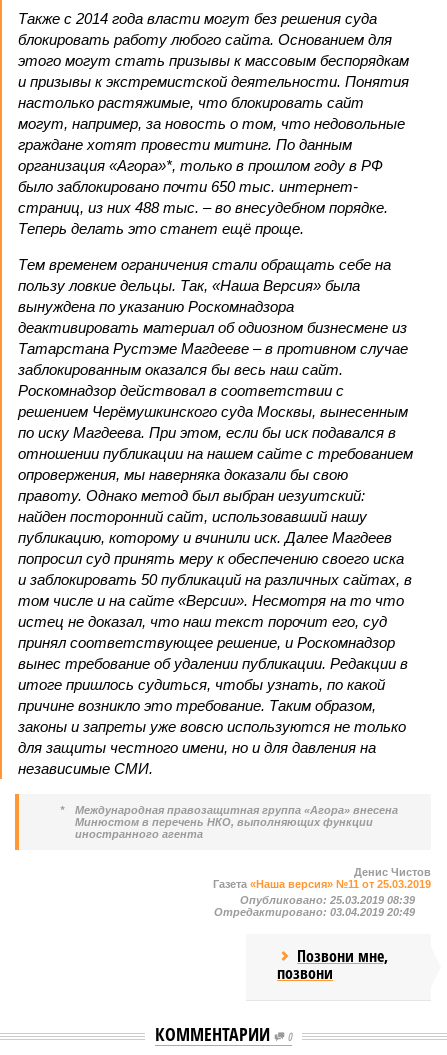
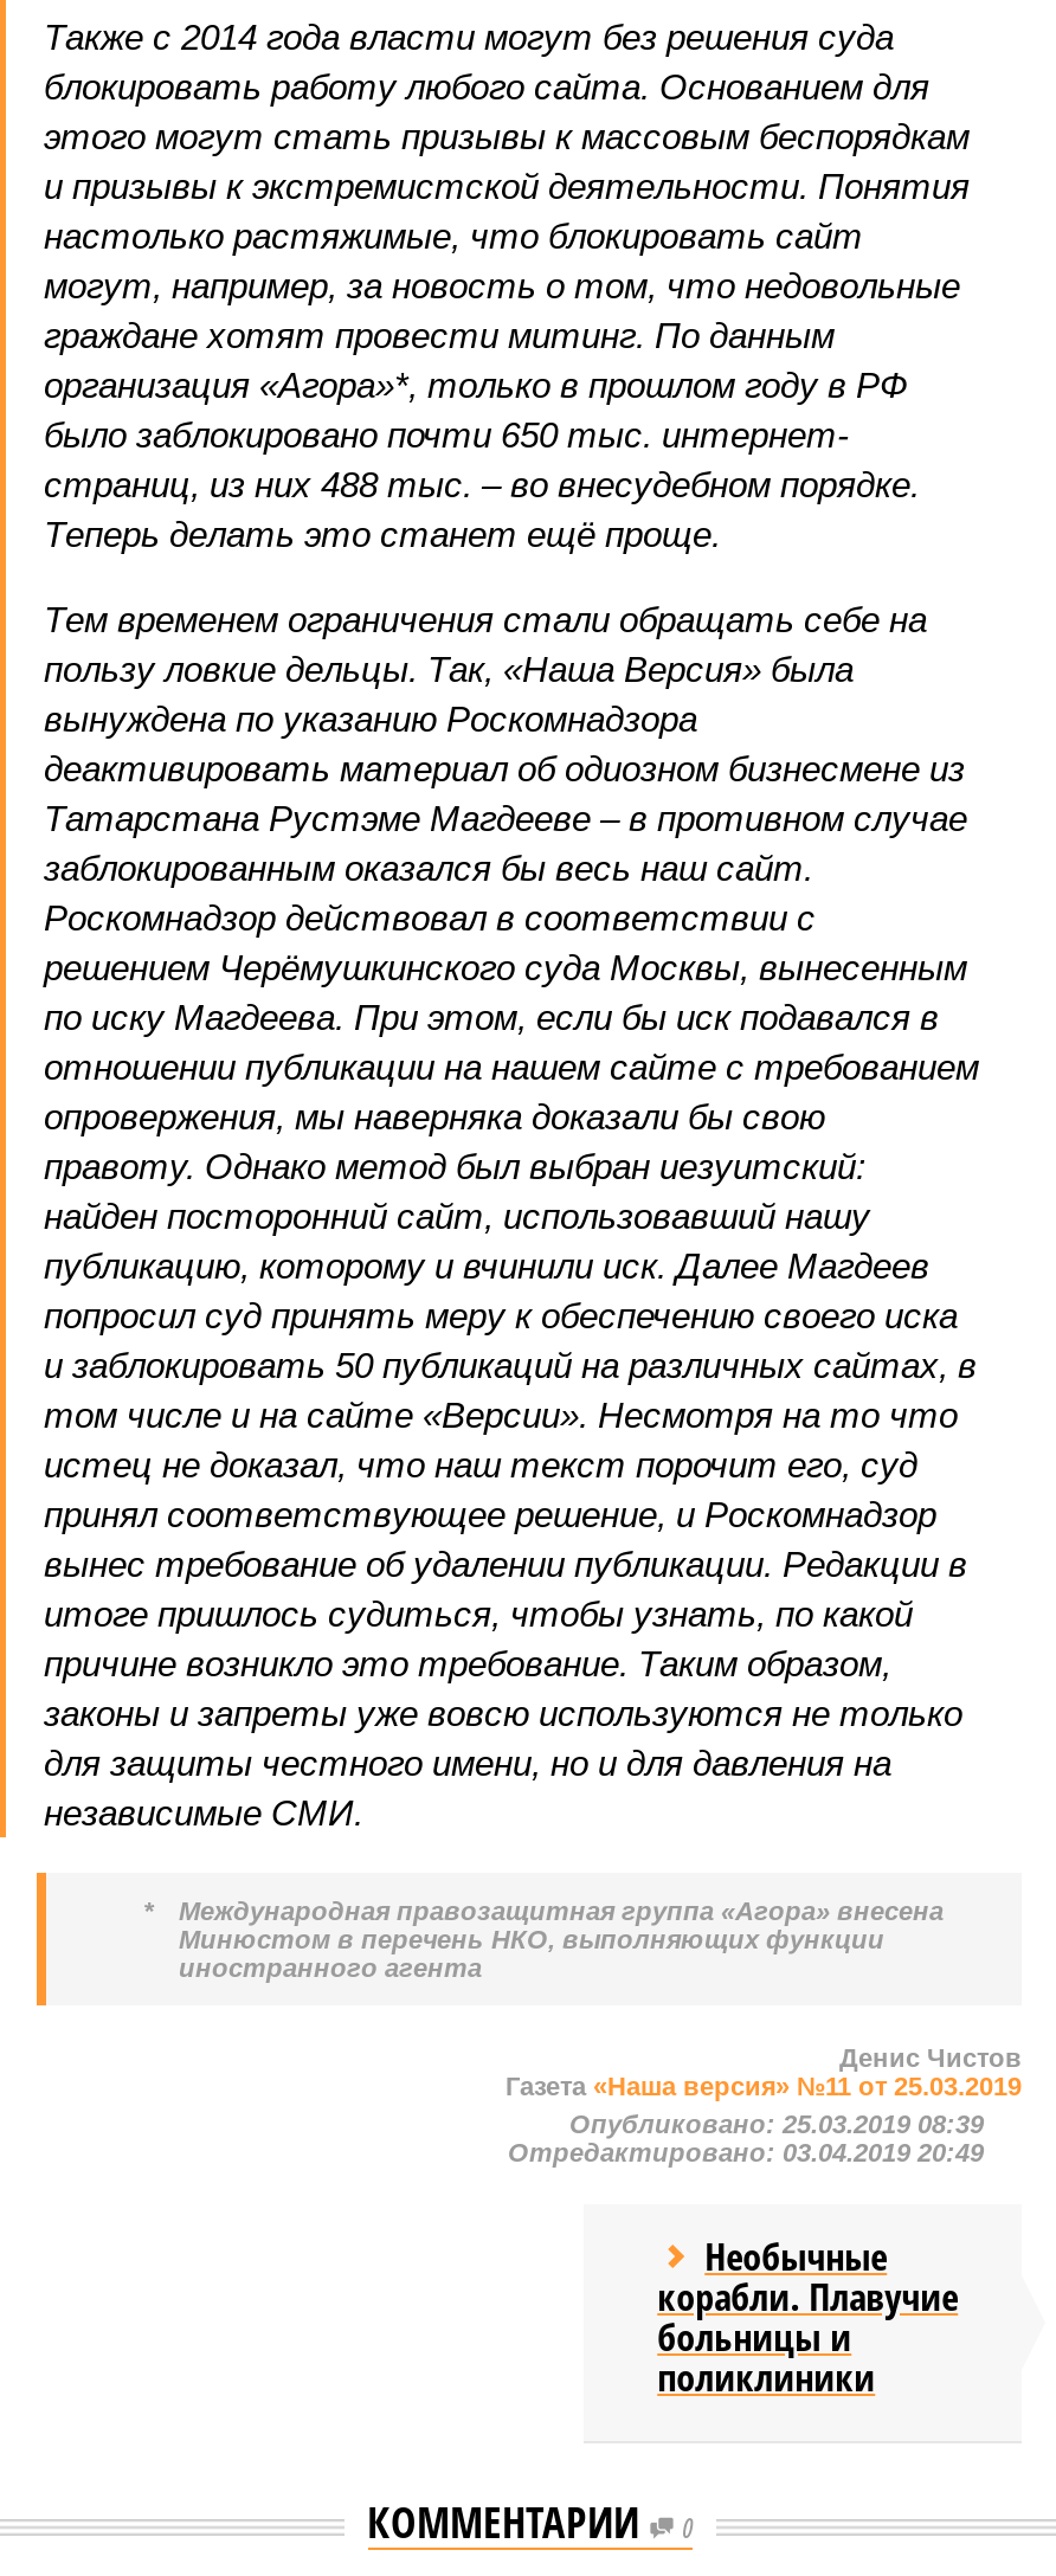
- Позвони мне,
- позвони
+ Необычные
+ корабли. Плавучие
+ больницы и
+ поликлиники
